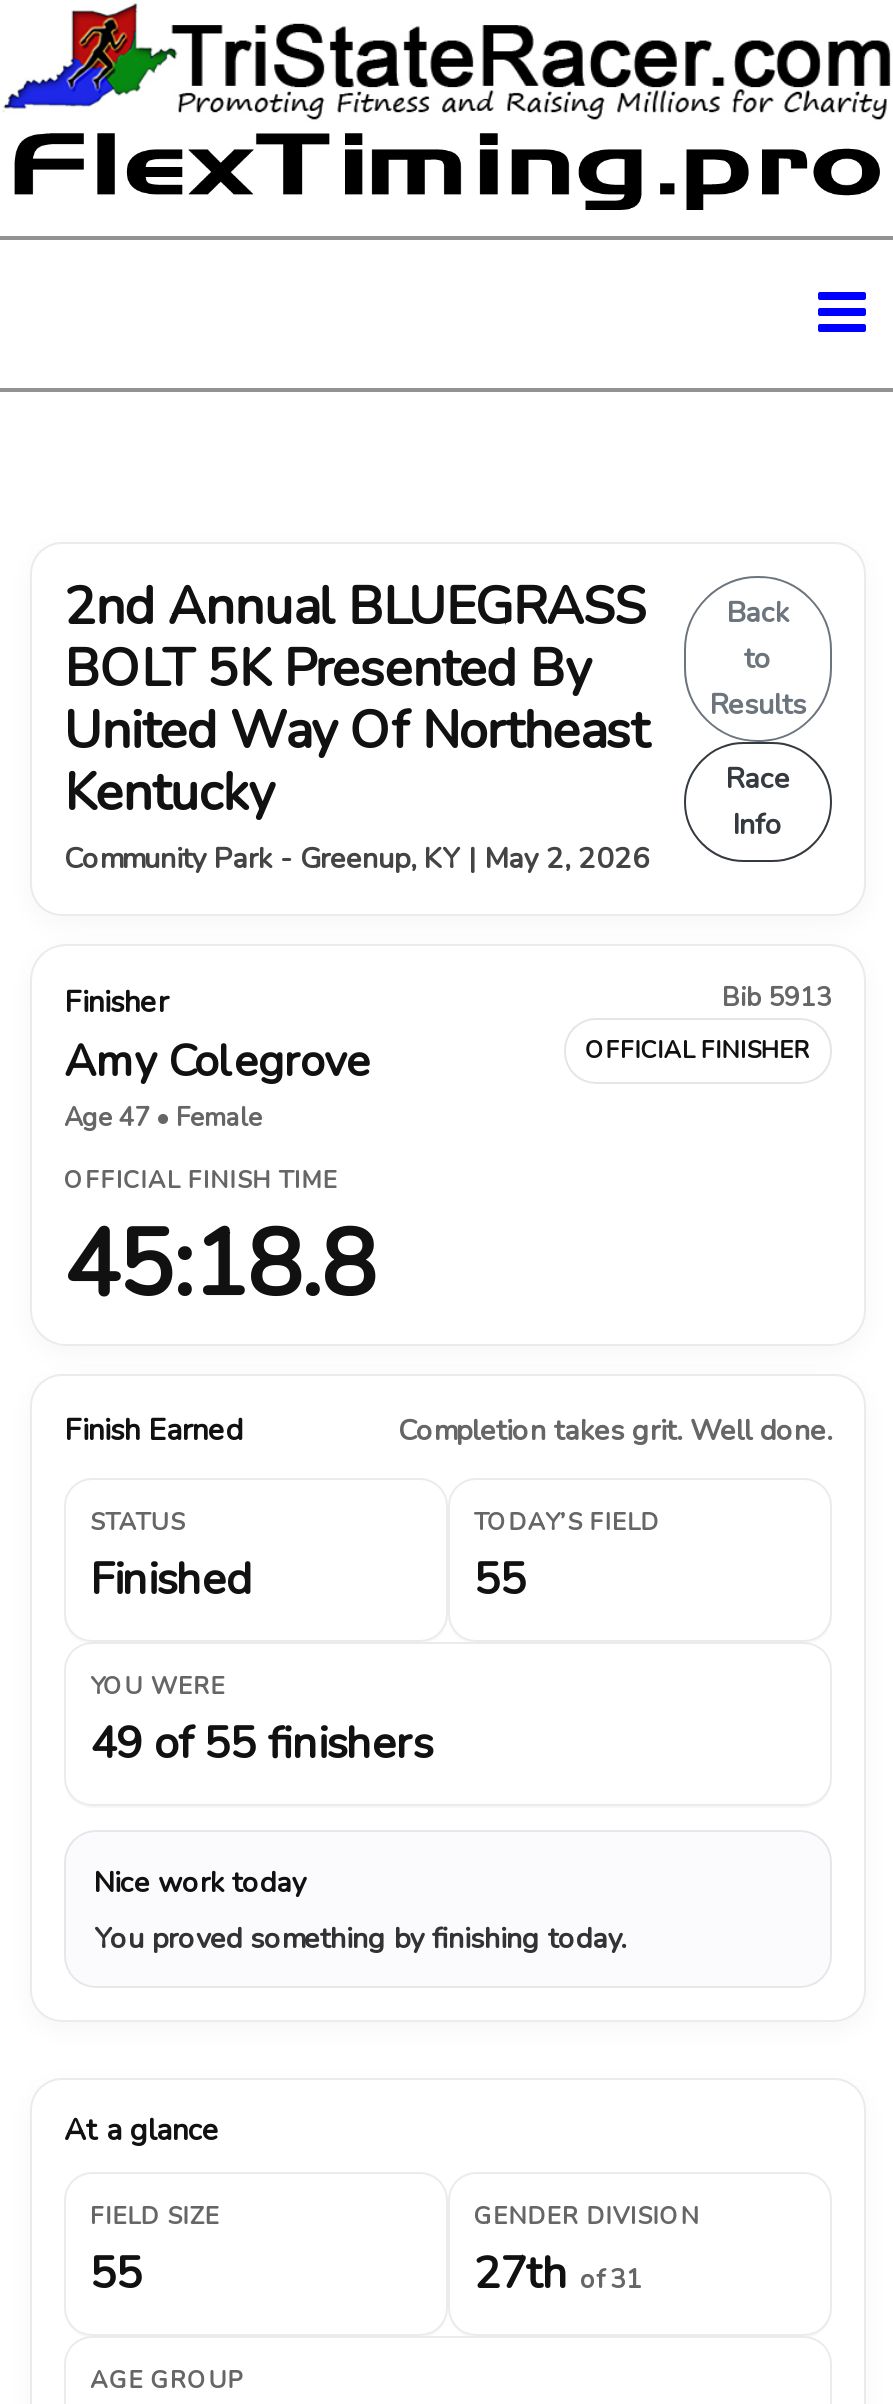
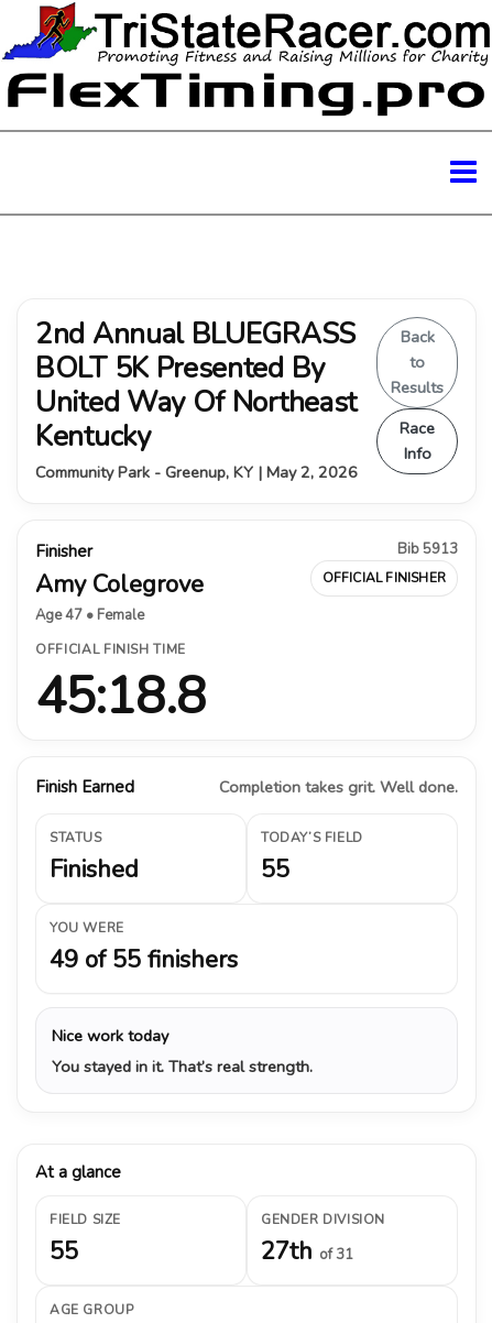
- You proved something by finishing today.
+ You stayed in it. That’s real strength.
